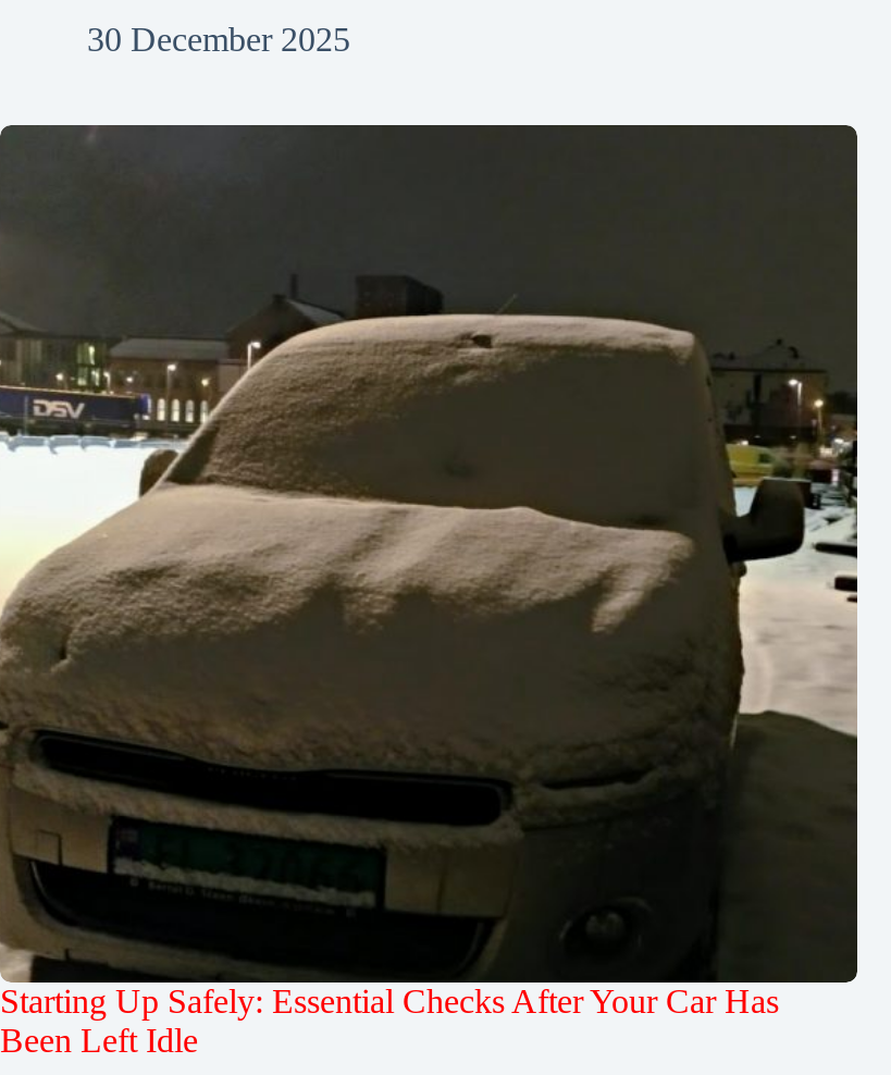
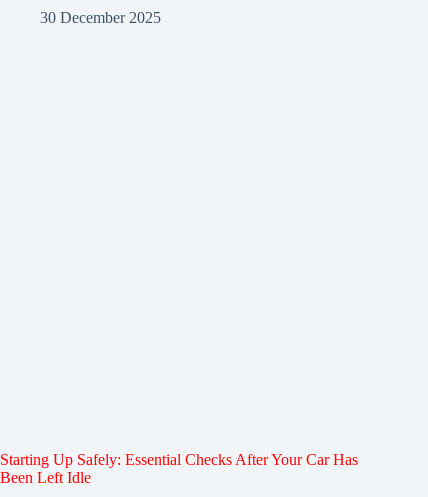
- [image]
